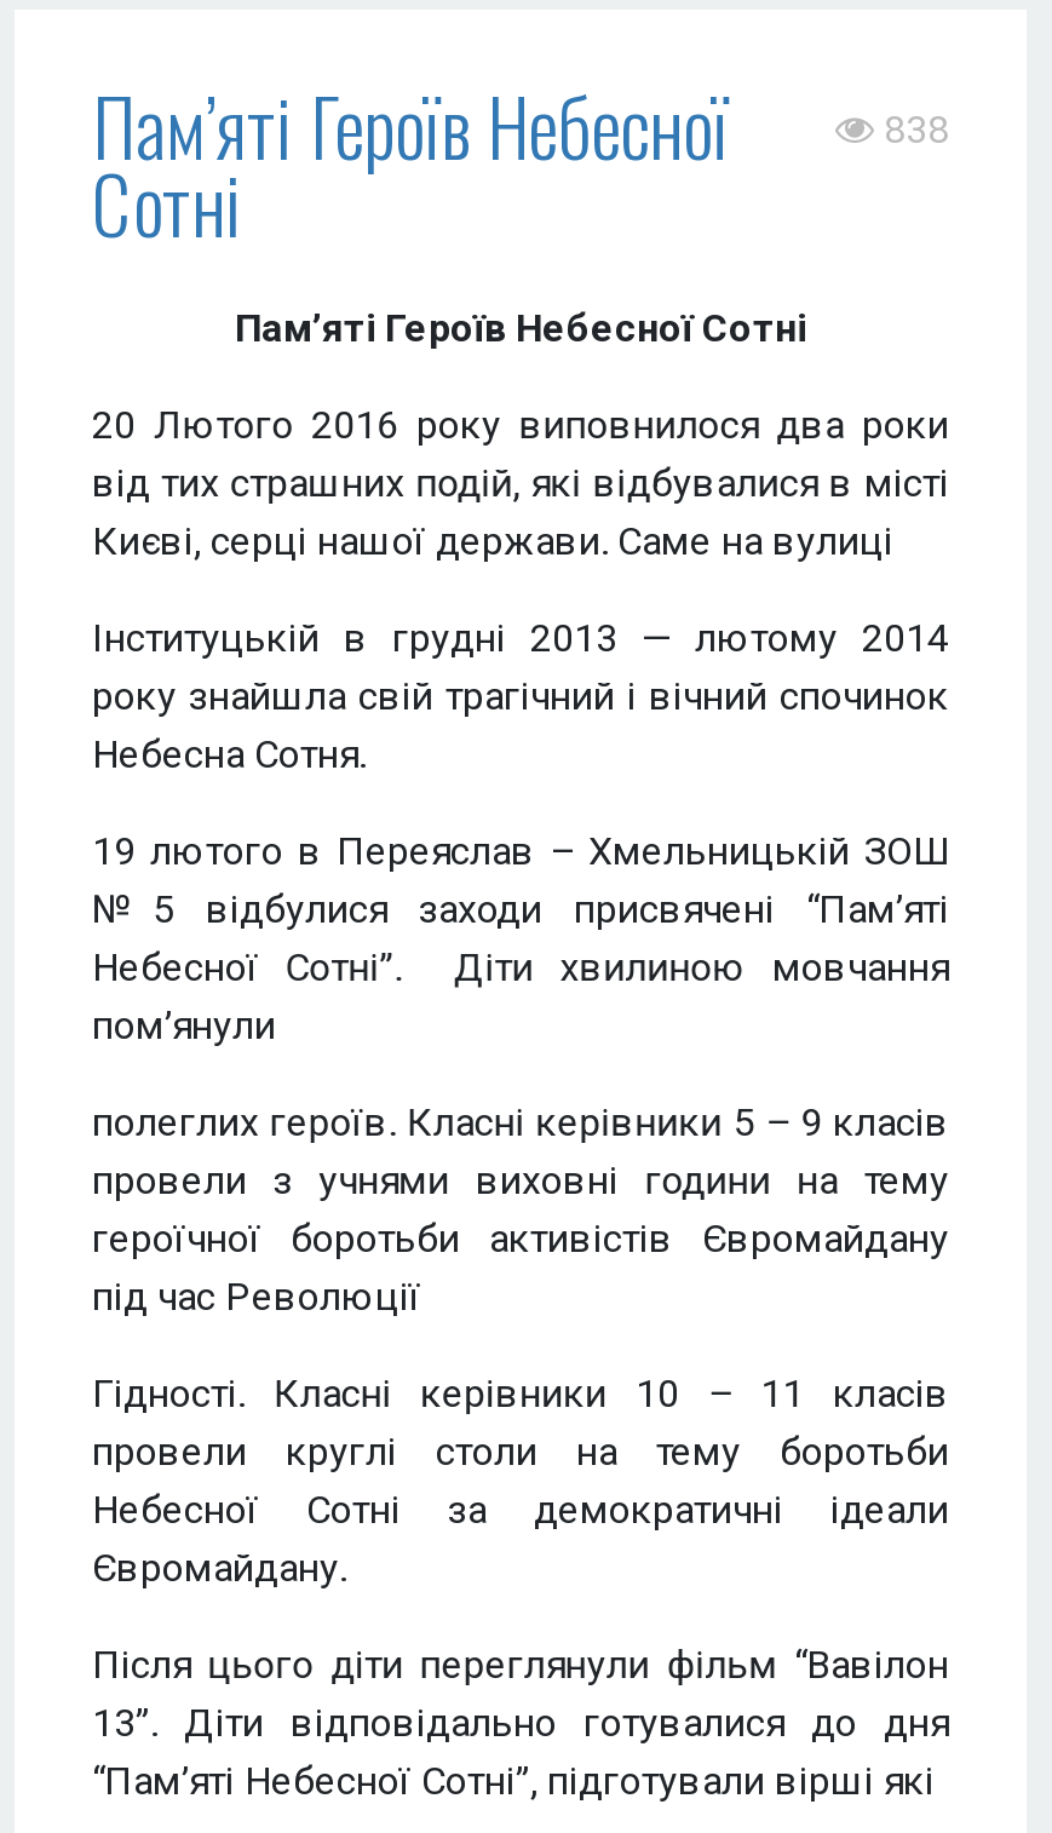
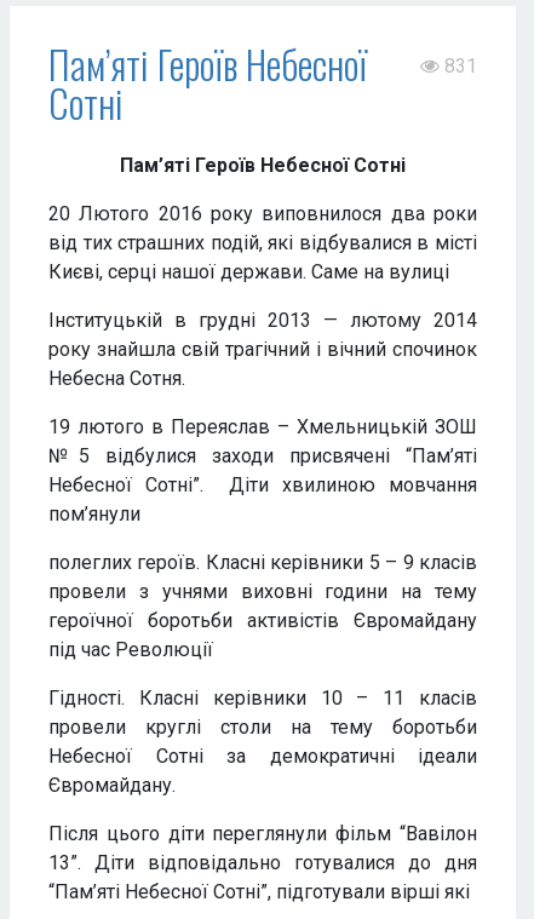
- 838
+ 831
